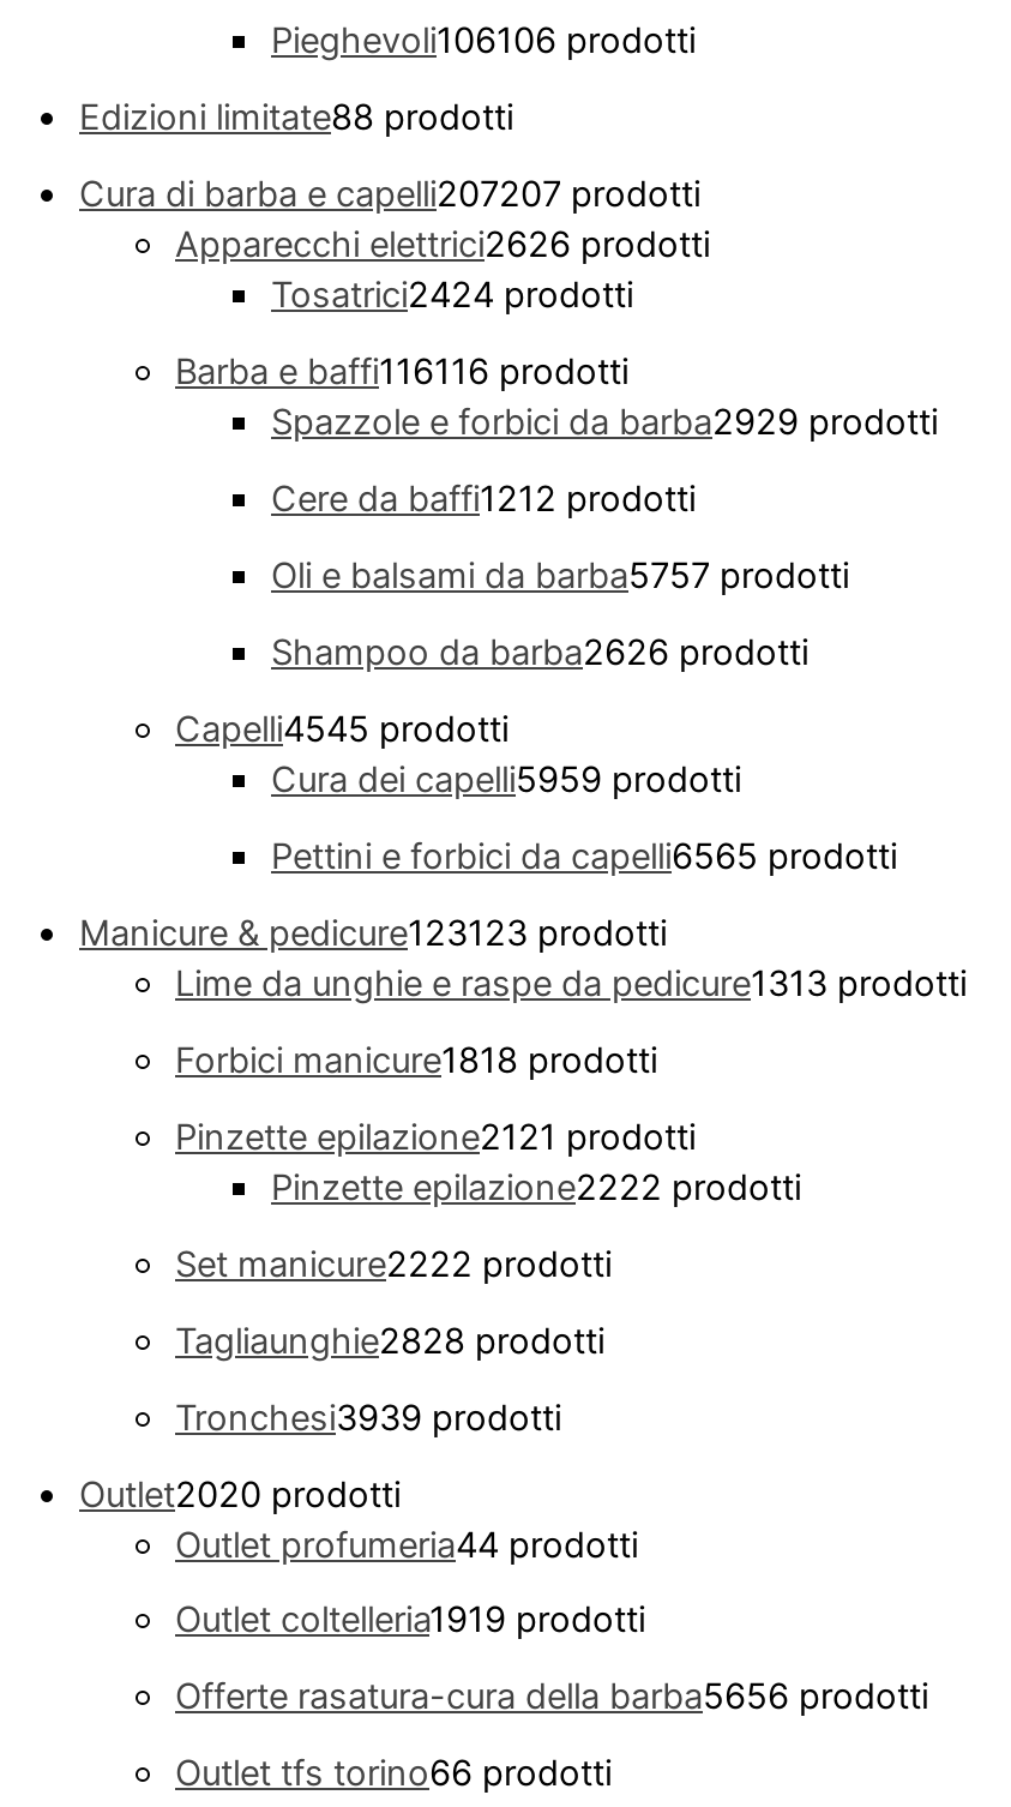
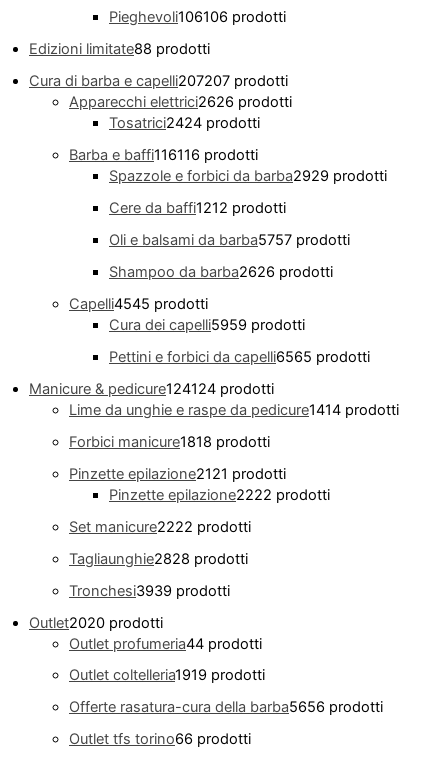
- Manicure & pedicure123123 prodotti
+ Manicure & pedicure124124 prodotti

- Lime da unghie e raspe da pedicure1313 prodotti
+ Lime da unghie e raspe da pedicure1414 prodotti
